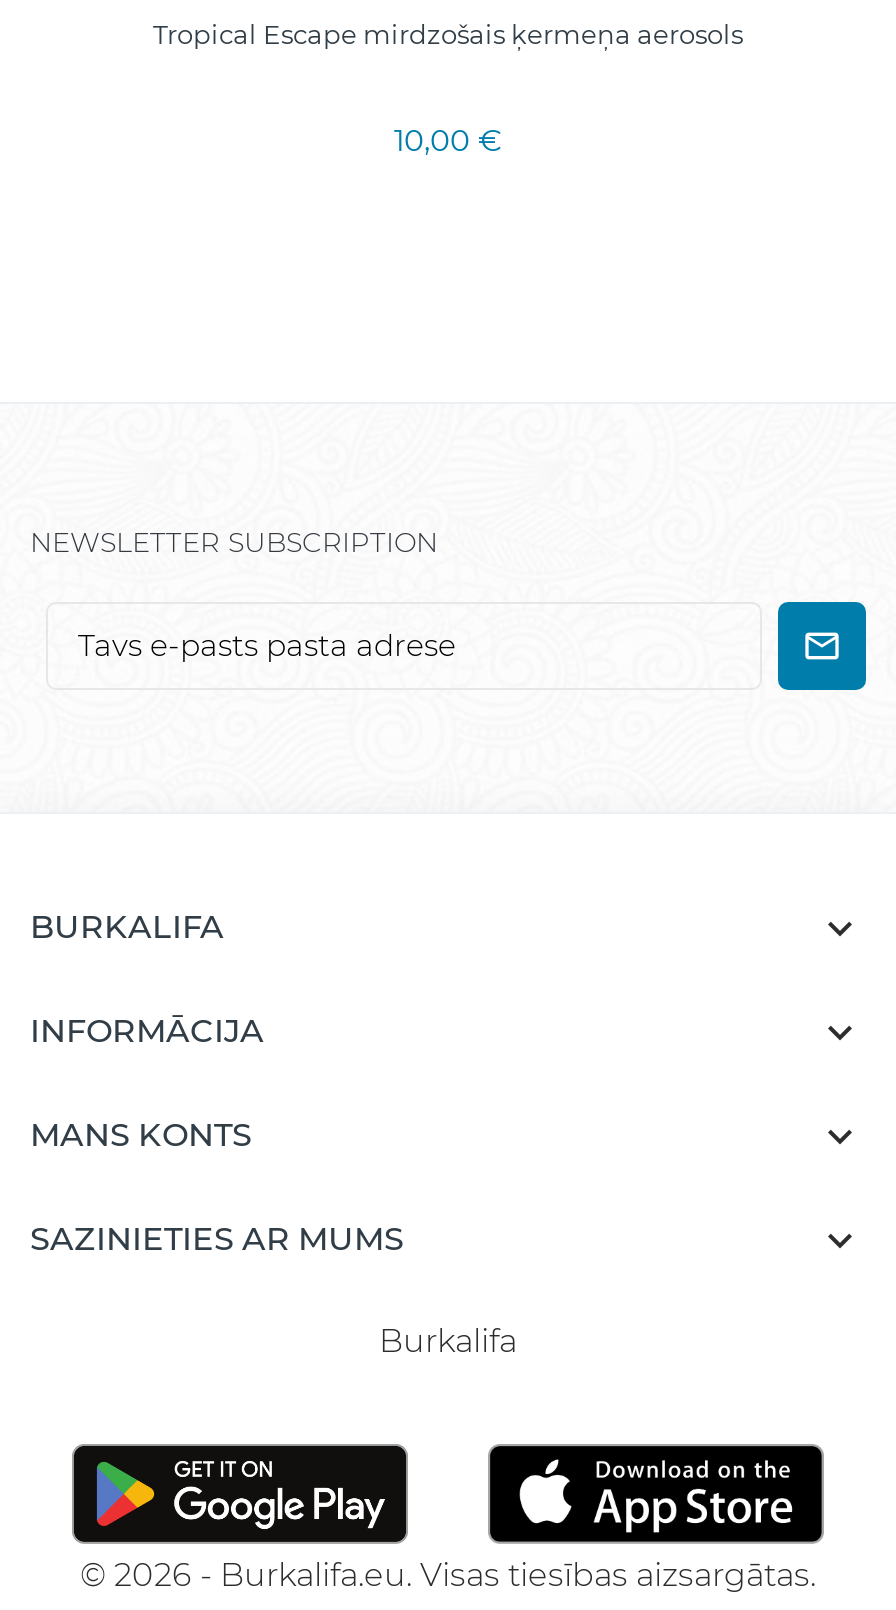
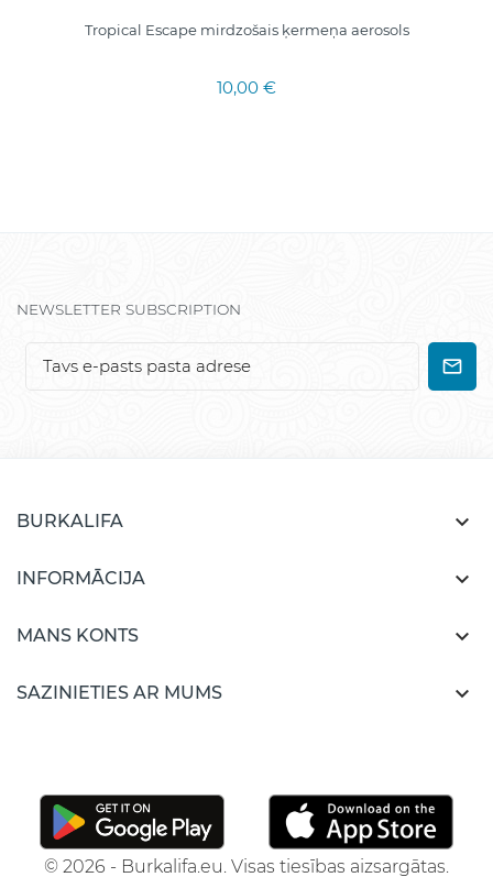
- Burkalifa
